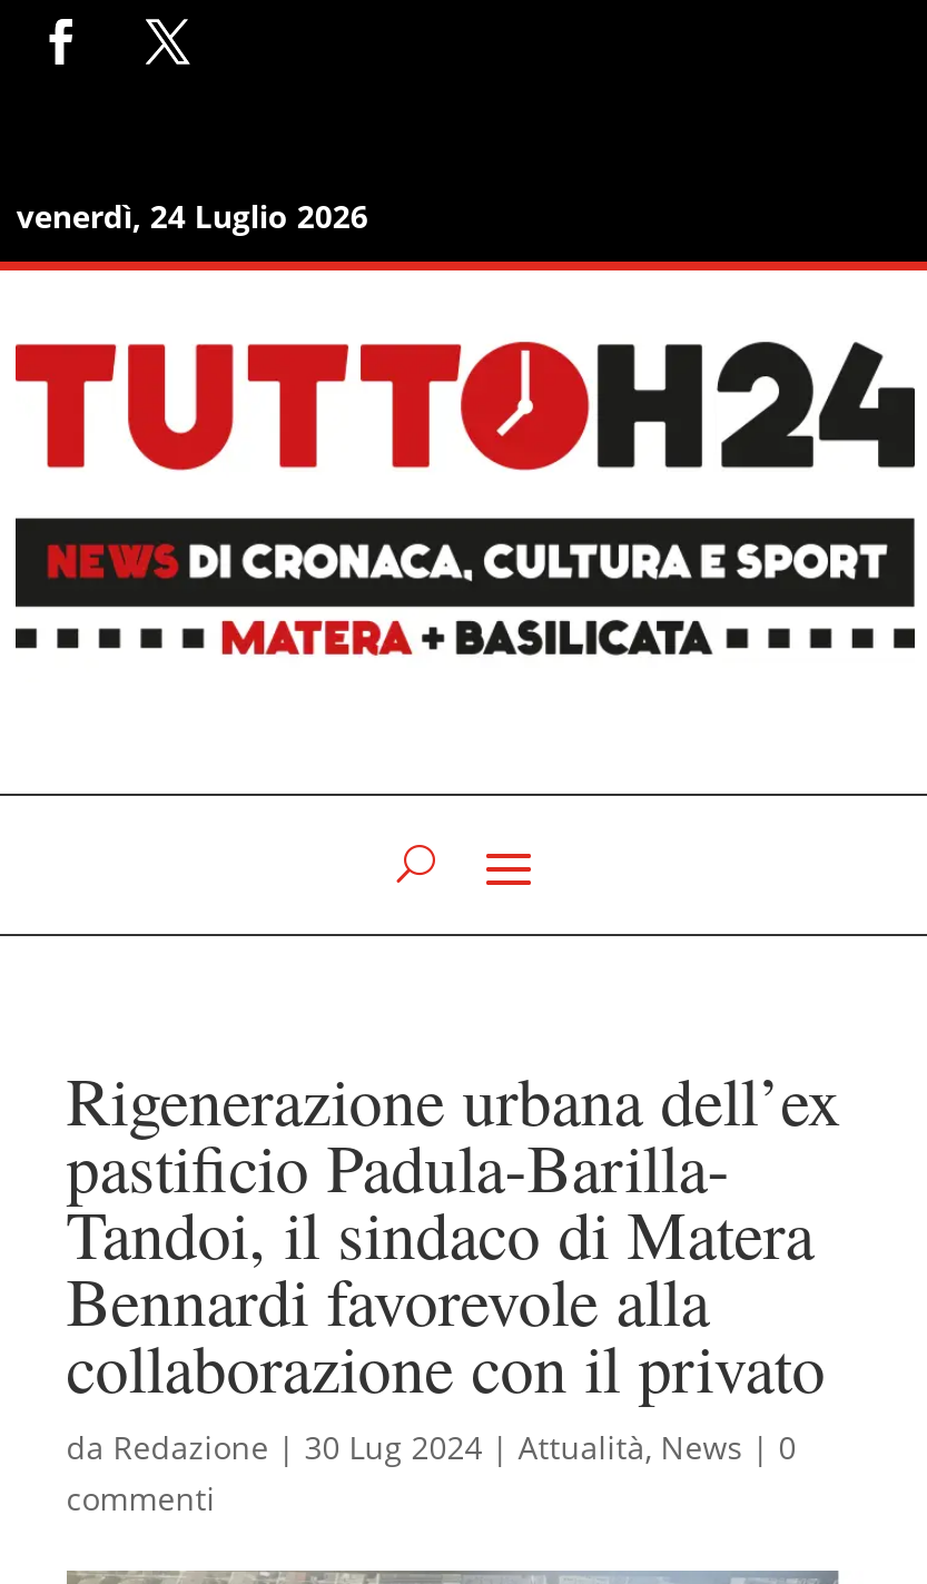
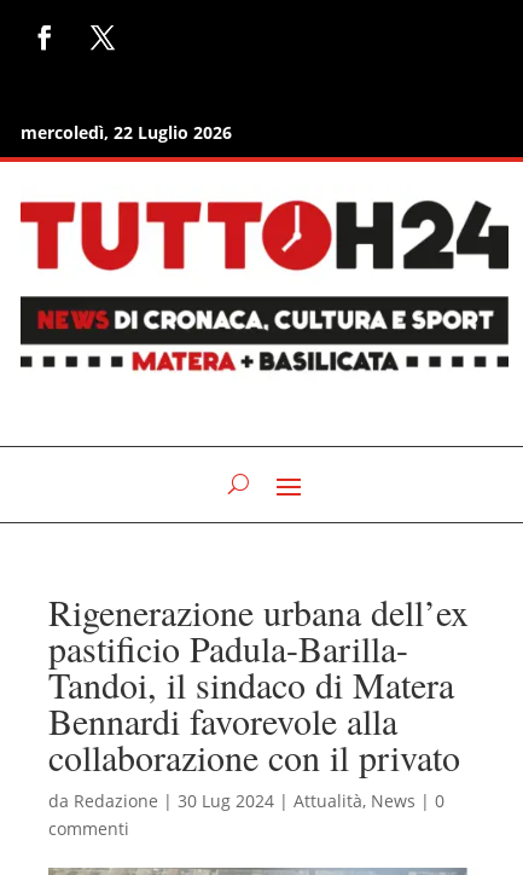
- venerdì, 24 Luglio 2026
+ mercoledì, 22 Luglio 2026
